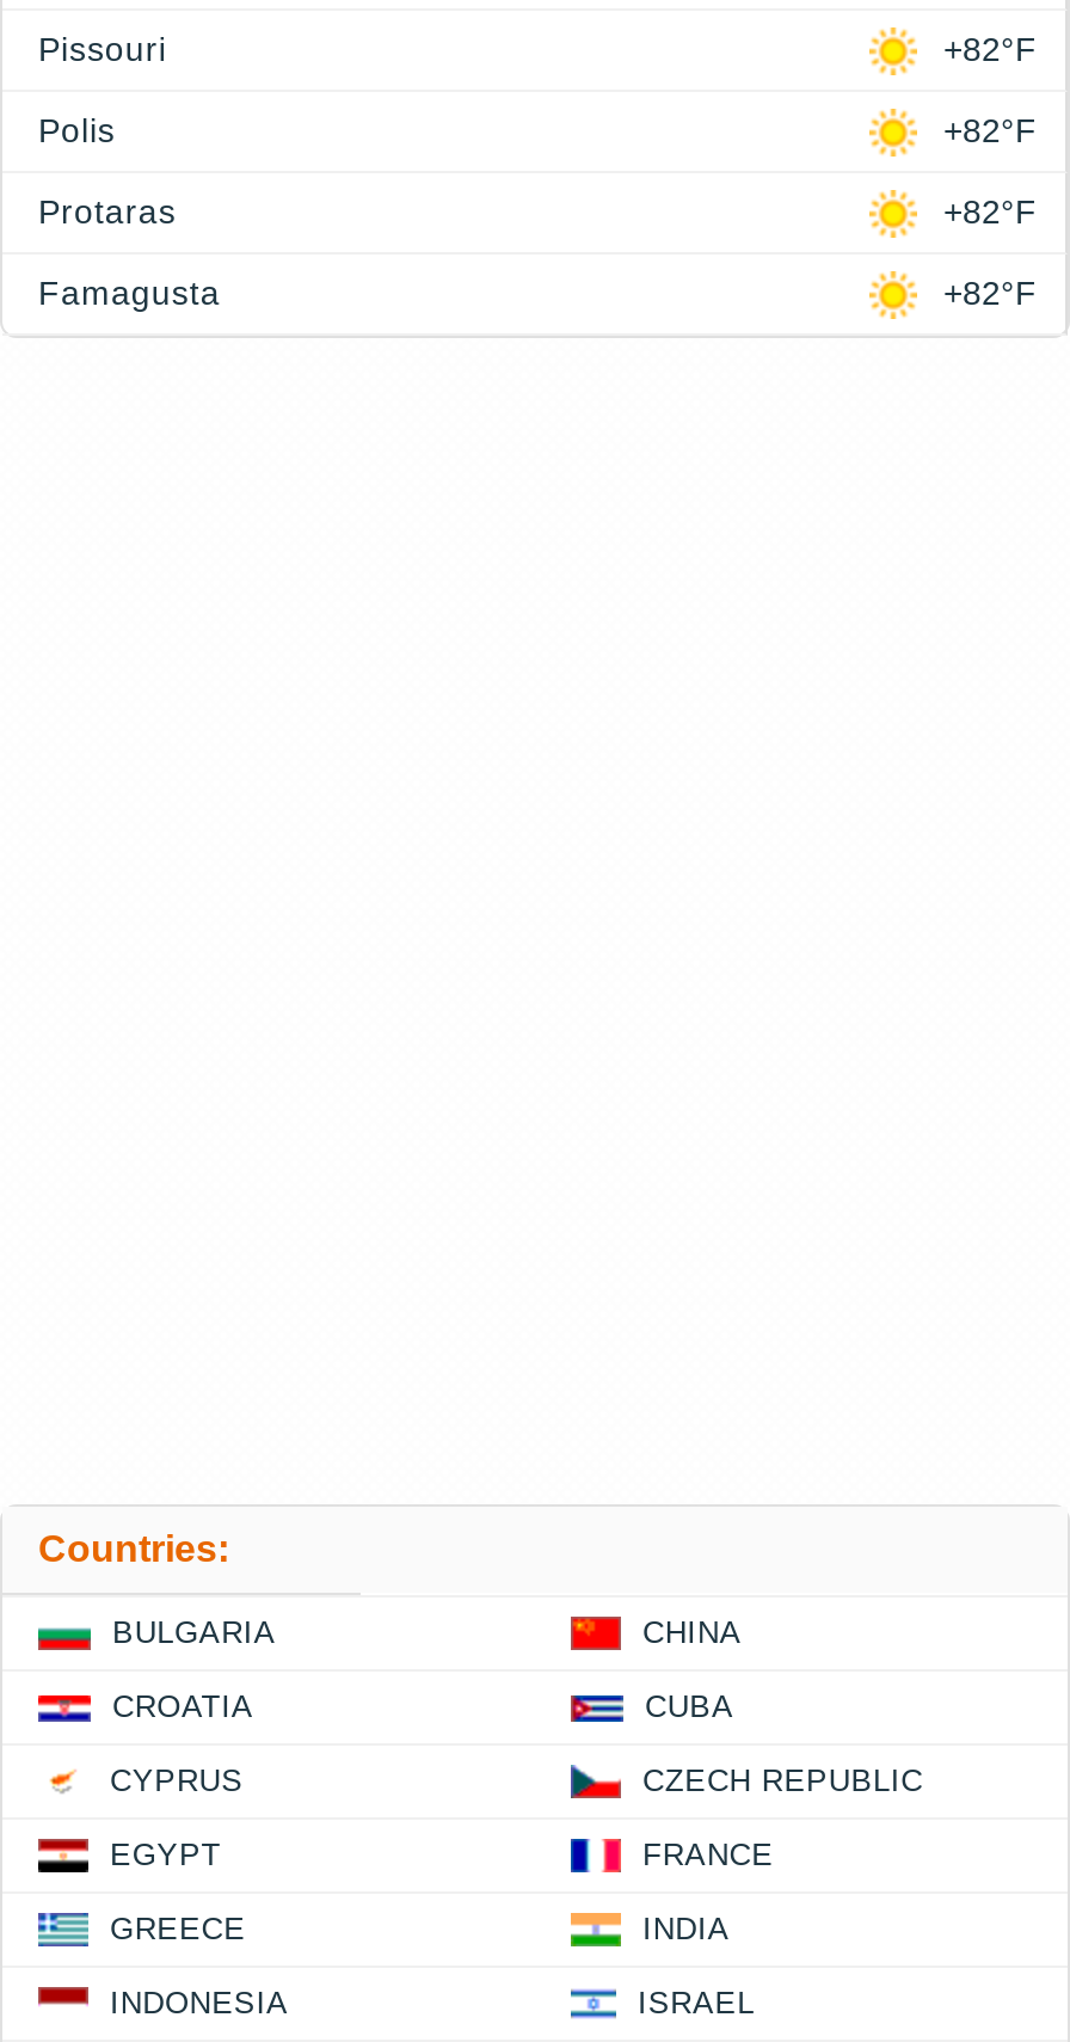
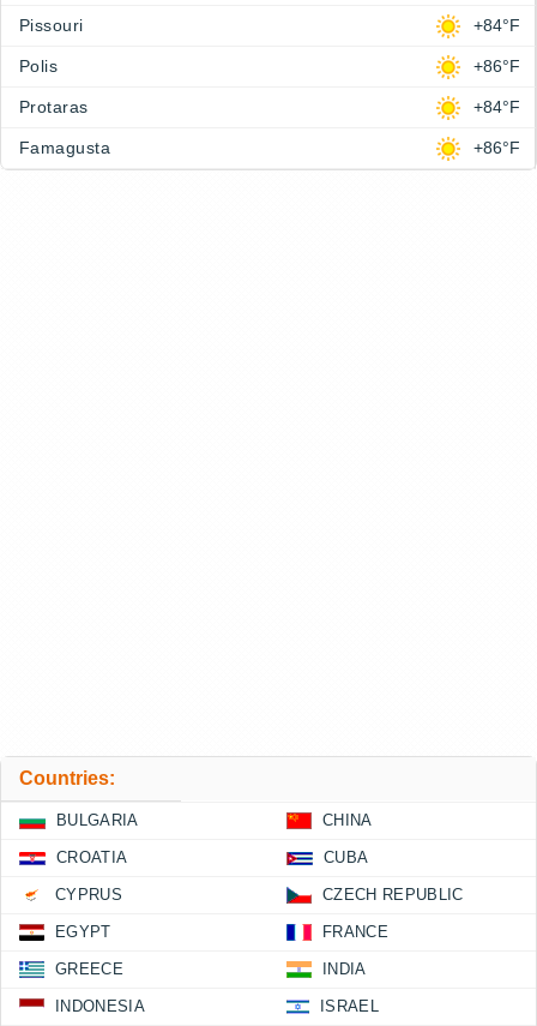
- +82°F
+ +84°F

- +82°F
+ +86°F

- +82°F
+ +84°F

- +82°F
+ +86°F
